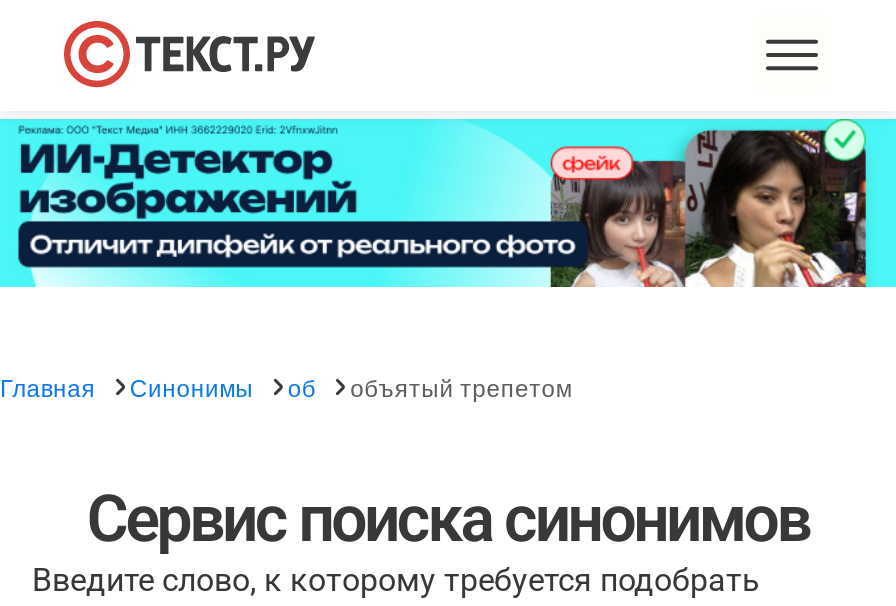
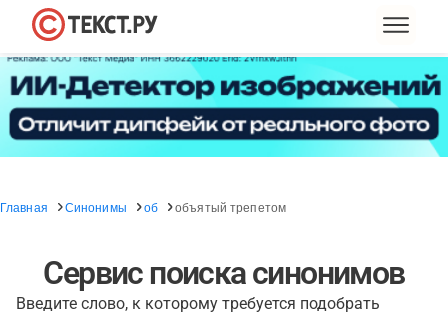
- [image]
+ [image]
